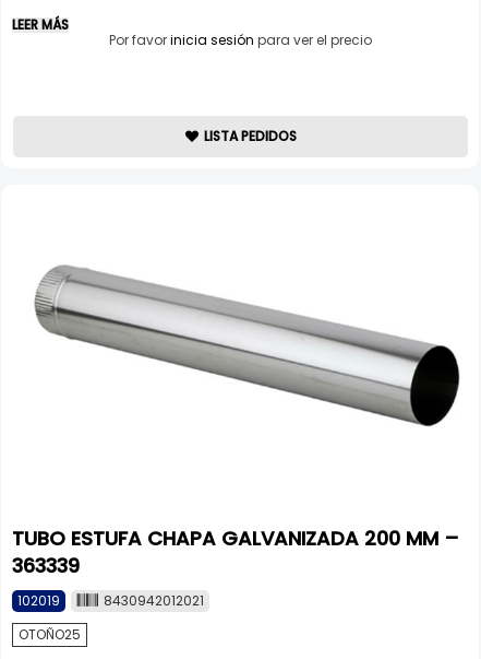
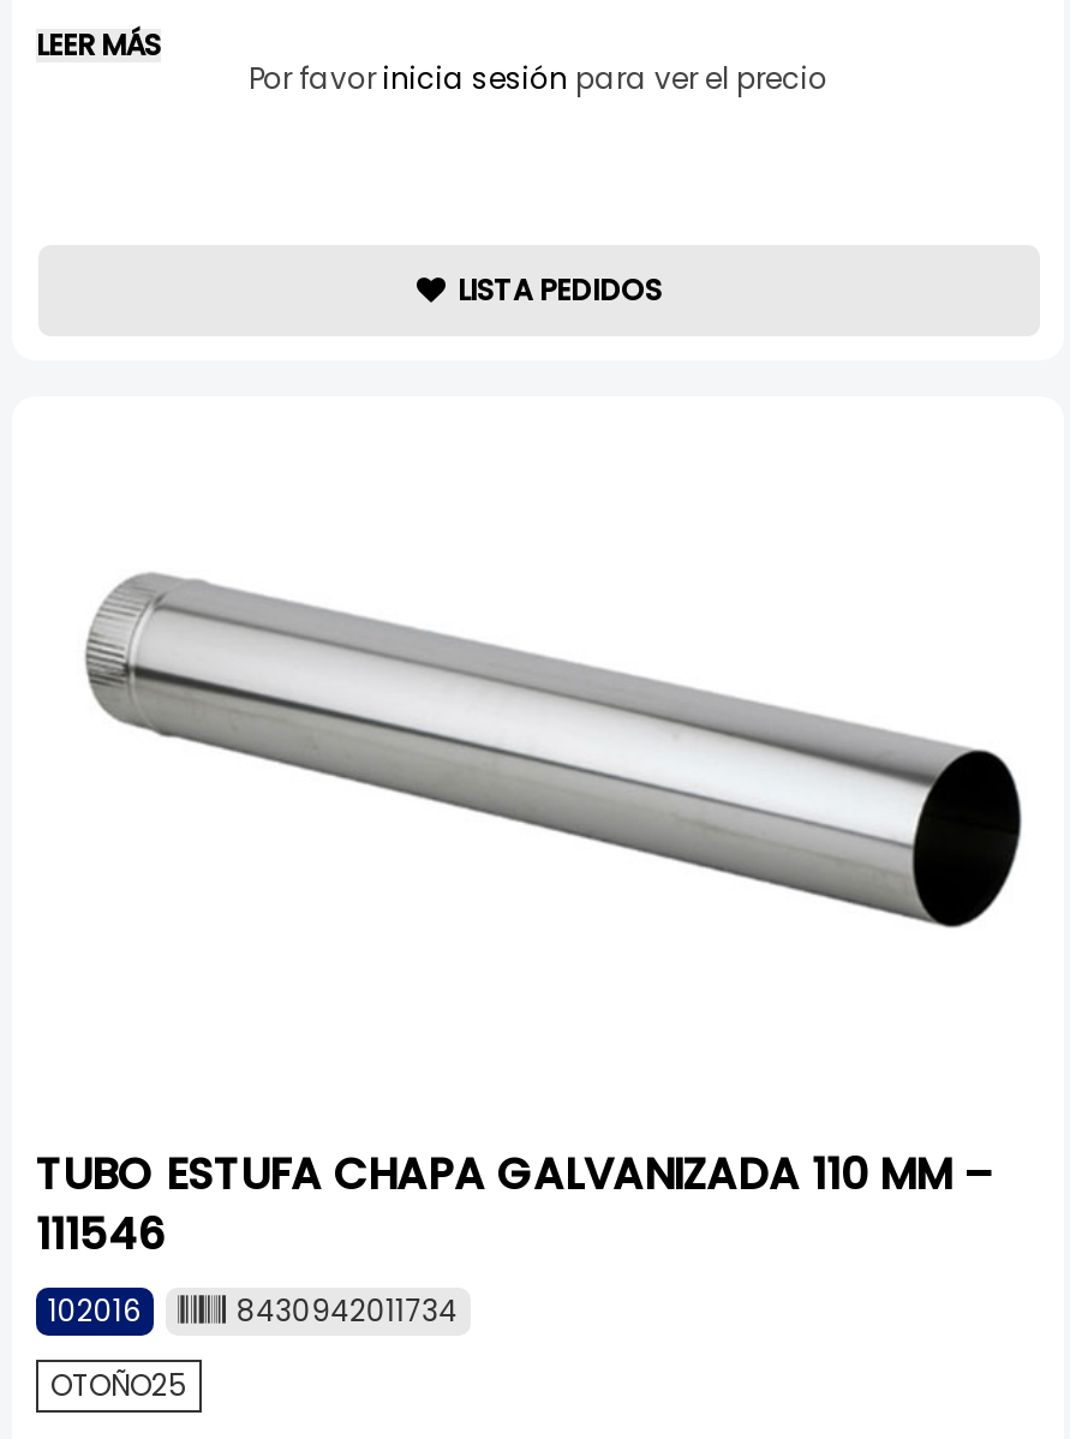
- TUBO ESTUFA CHAPA GALVANIZADA 200 MM –
+ TUBO ESTUFA CHAPA GALVANIZADA 110 MM –

- 363339
+ 111546

- 102019
+ 102016

- 8430942012021
+ 8430942011734
